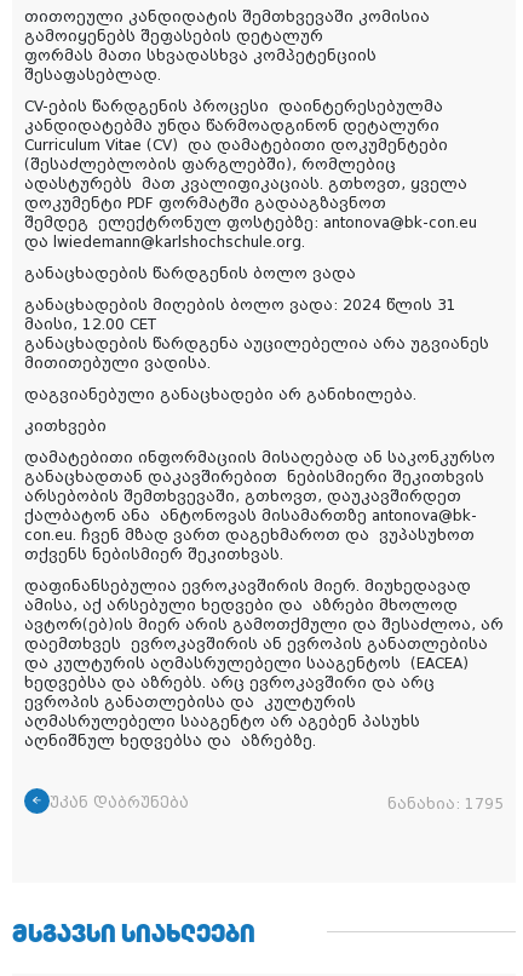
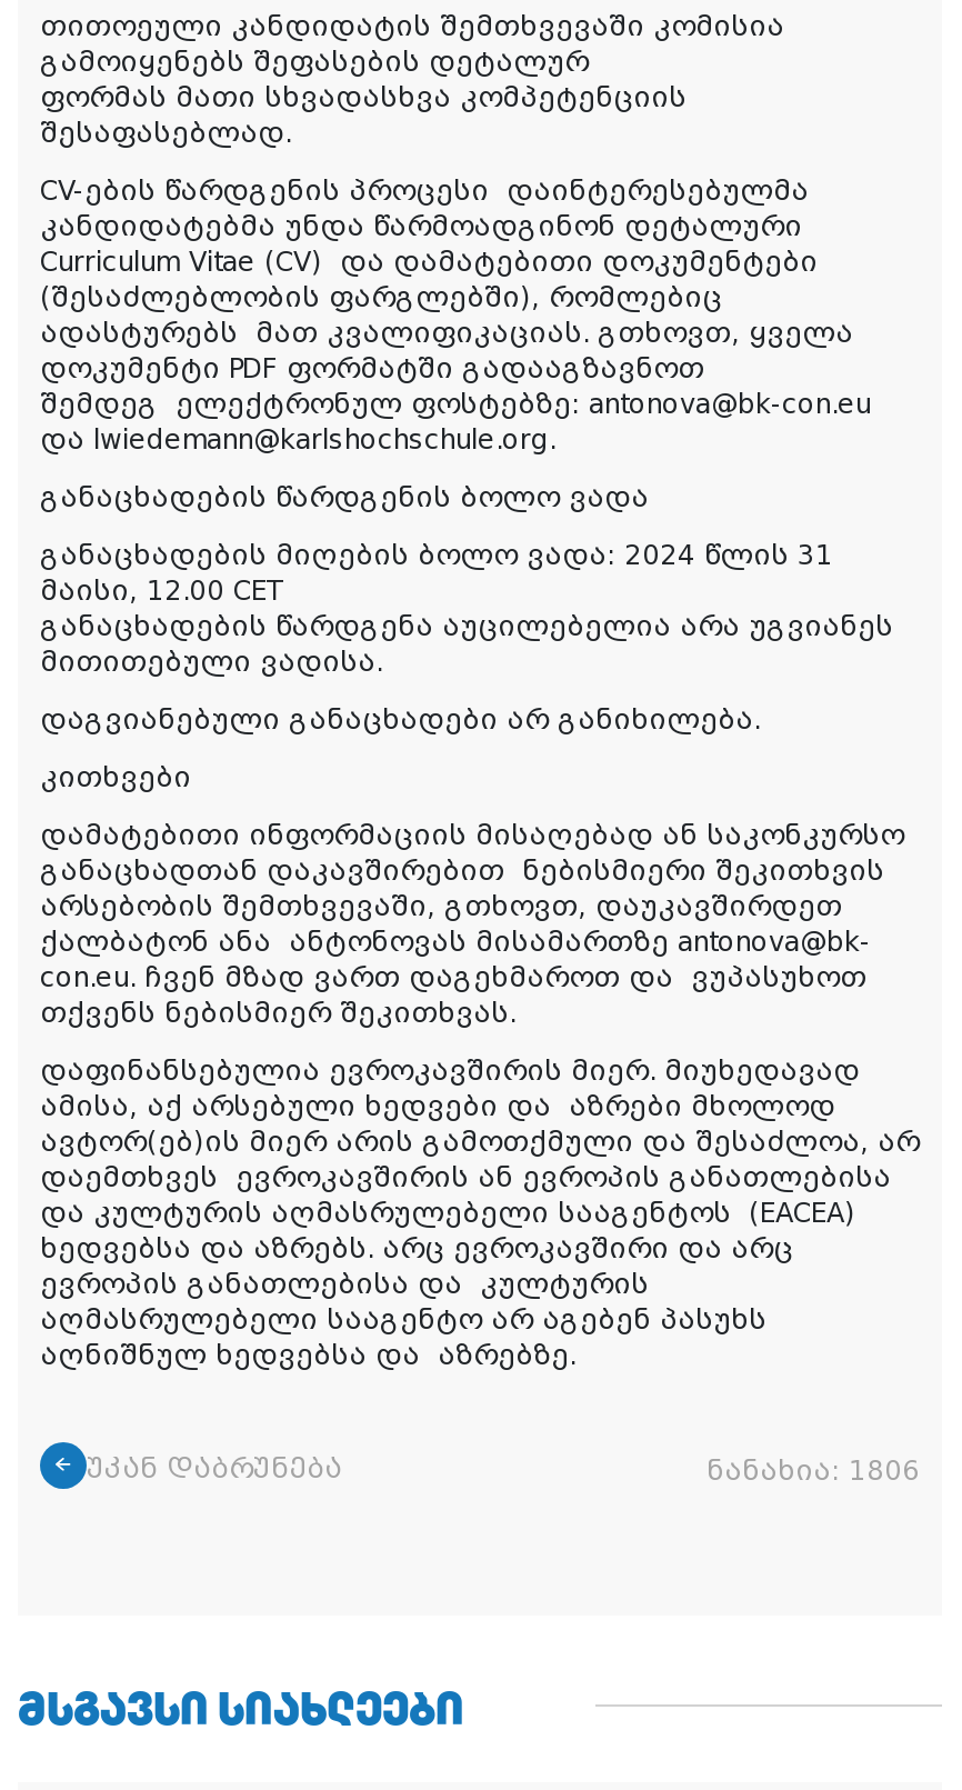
- ნანახია: 1795
+ ნანახია: 1806
